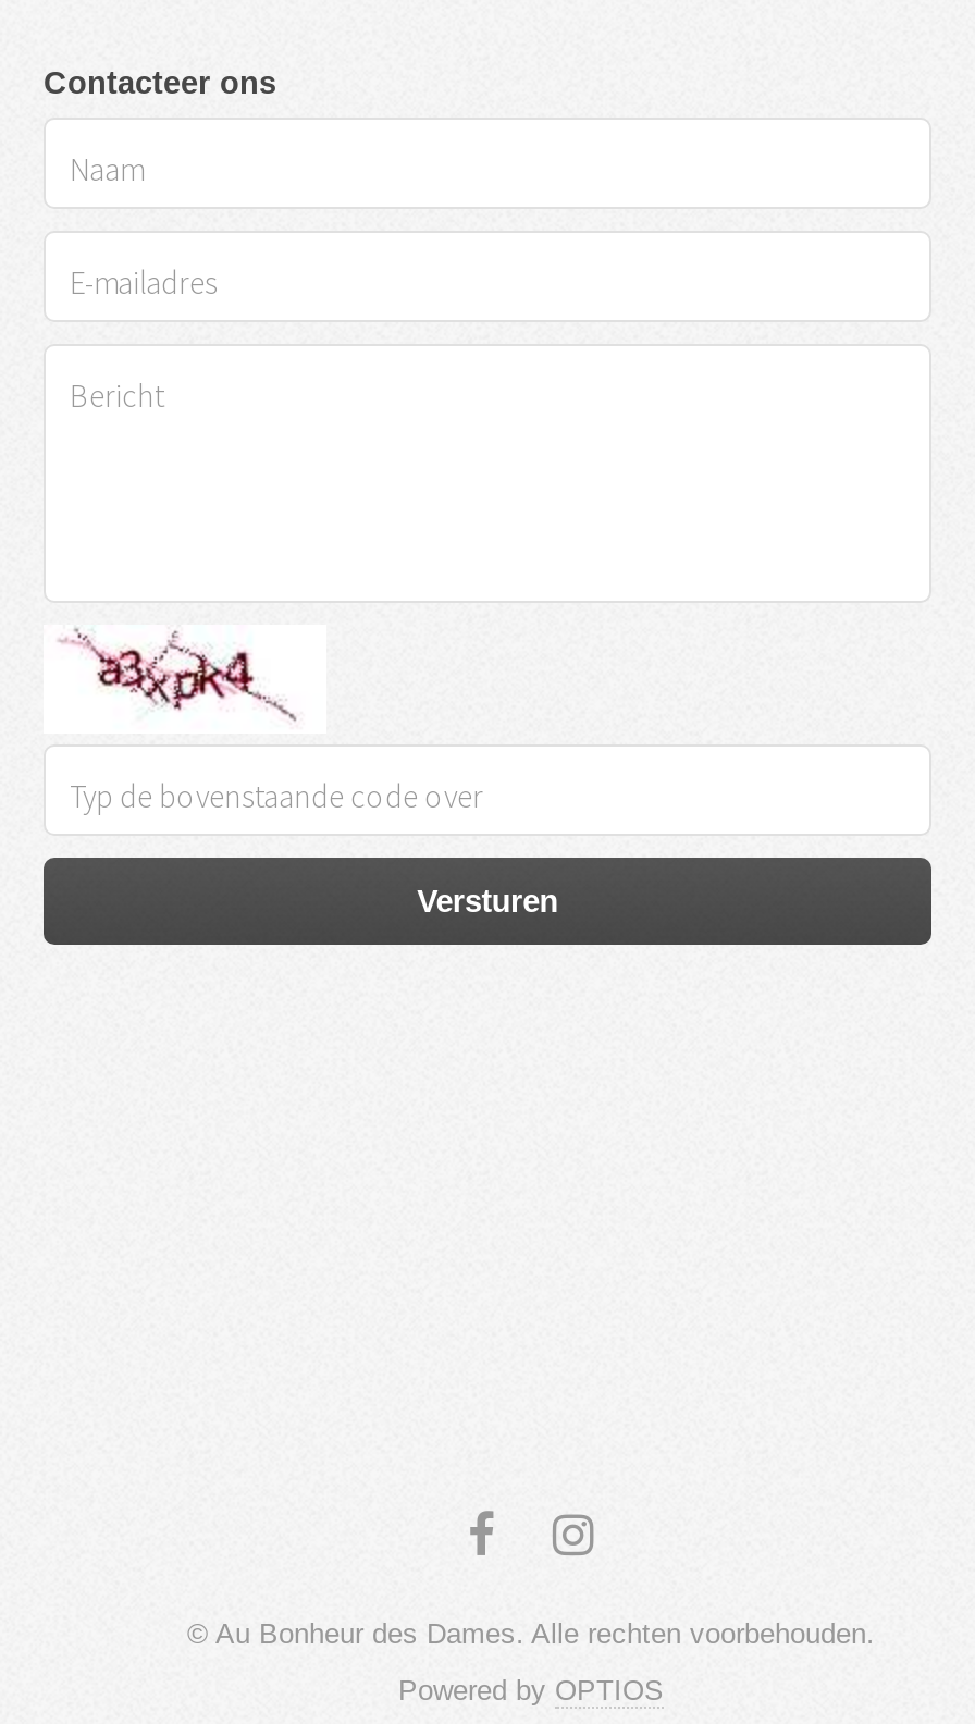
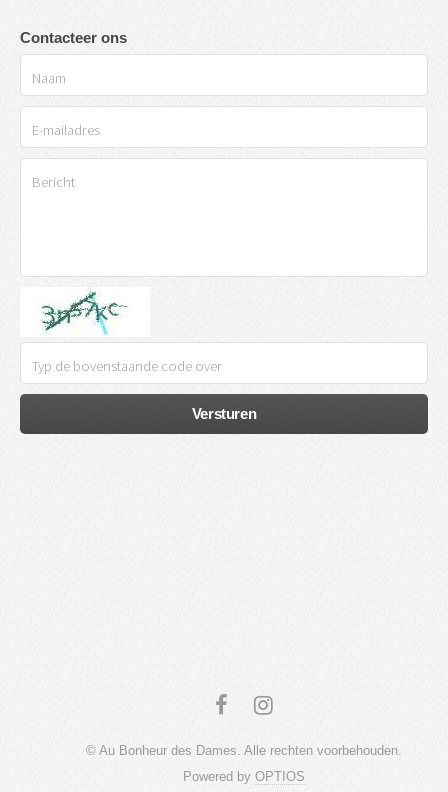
- [image]
+ [image]
